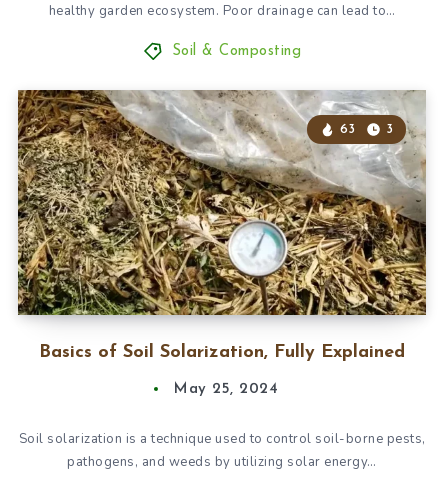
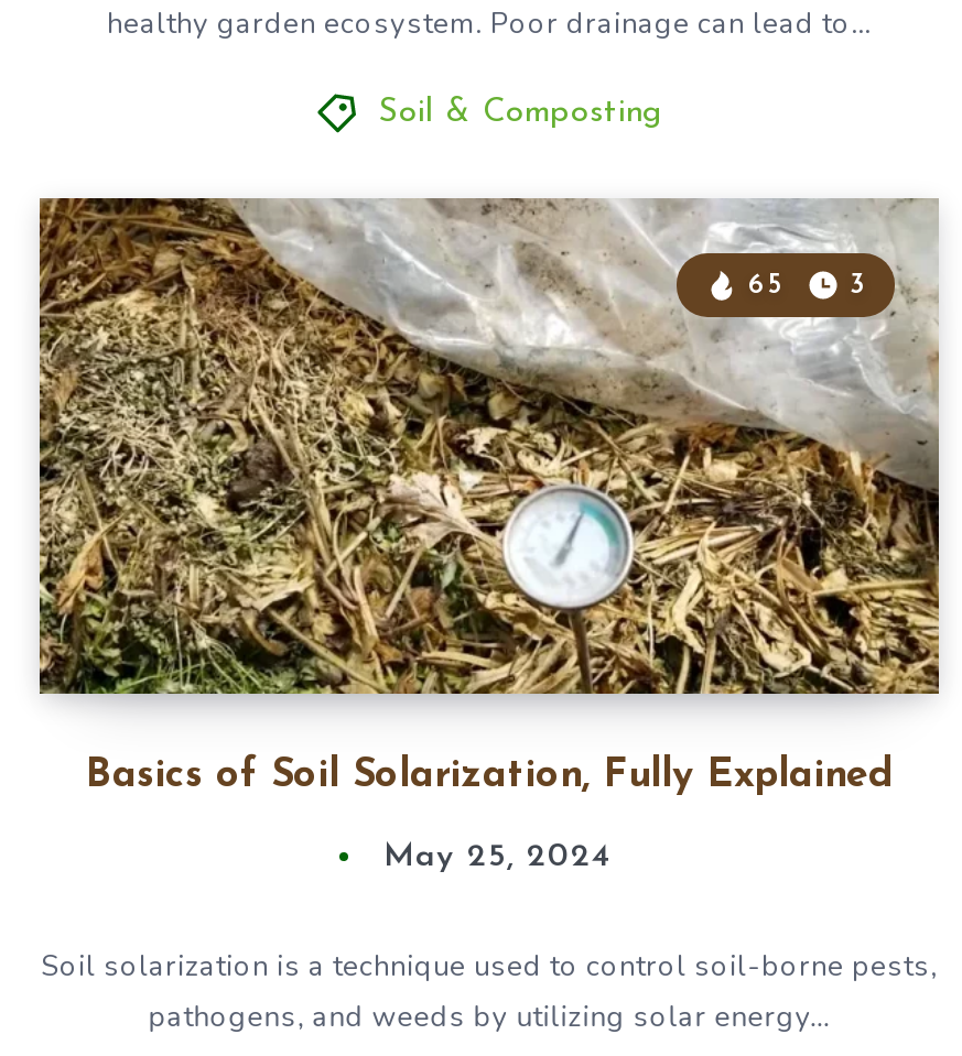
- 63 3
+ 65 3
